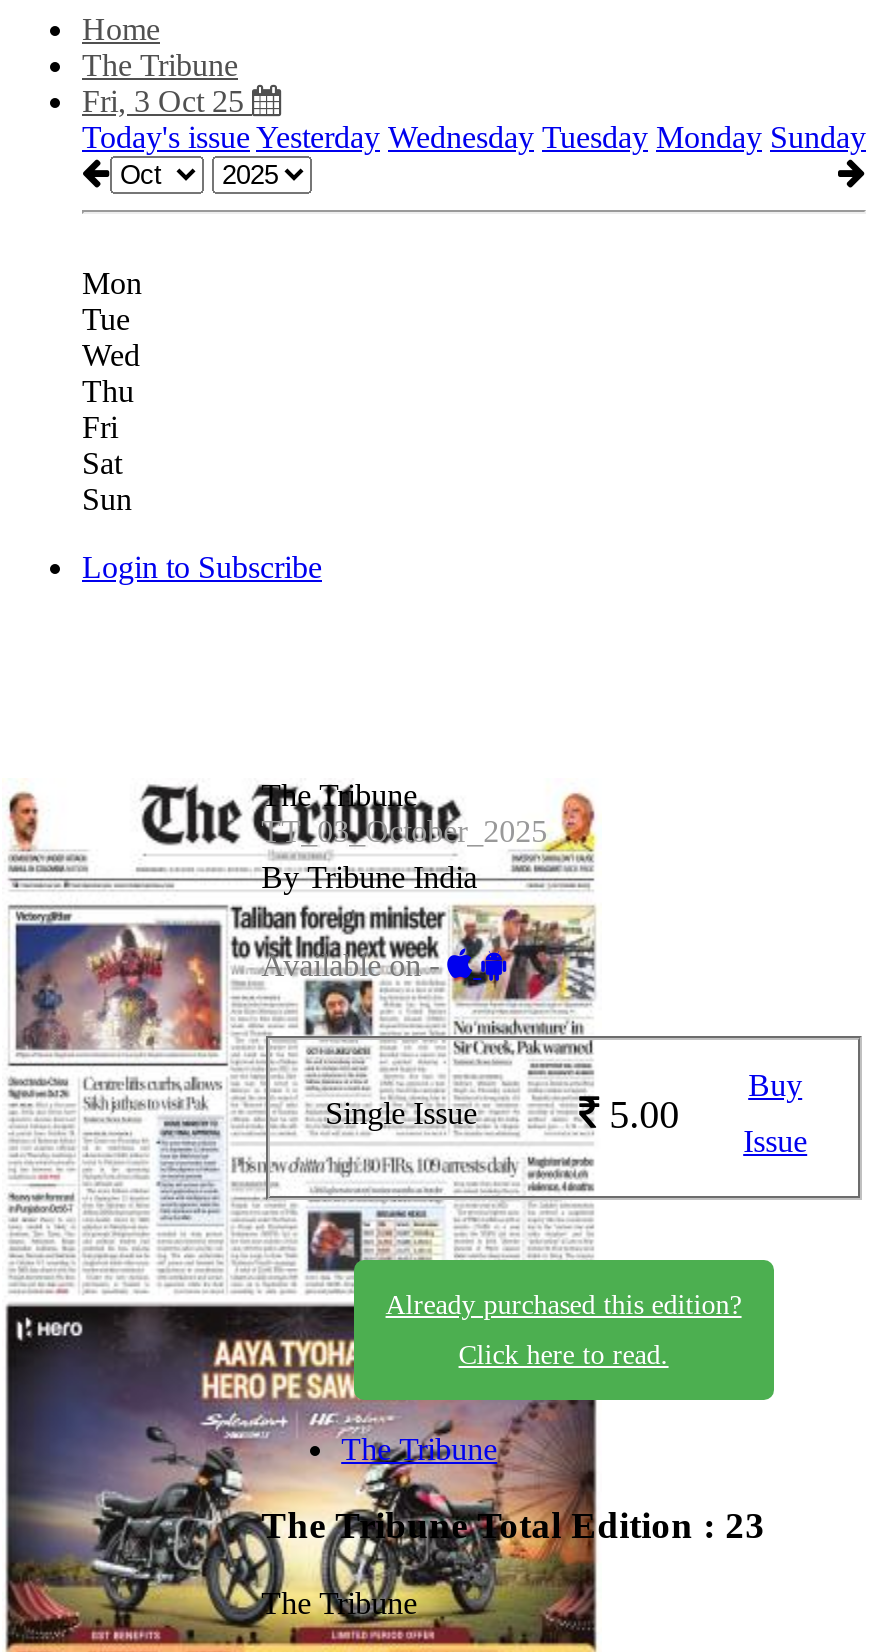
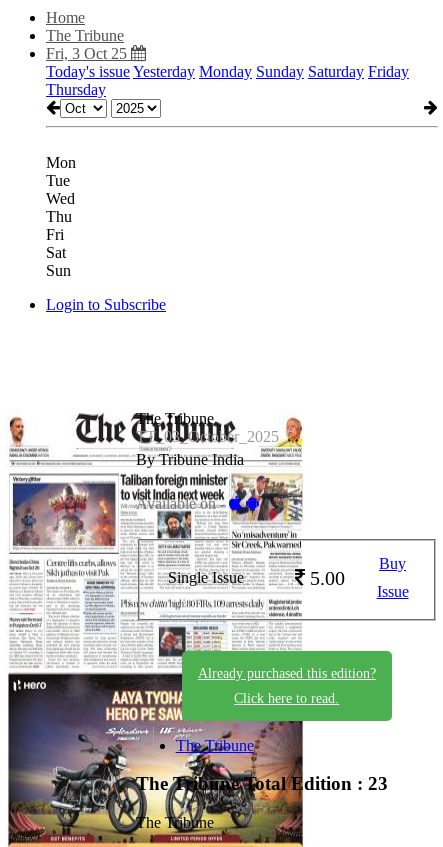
- Today's issue Yesterday Wednesday Tuesday Monday Sunday
+ Today's issue Yesterday Monday Sunday Saturday Friday
+ Thursday
